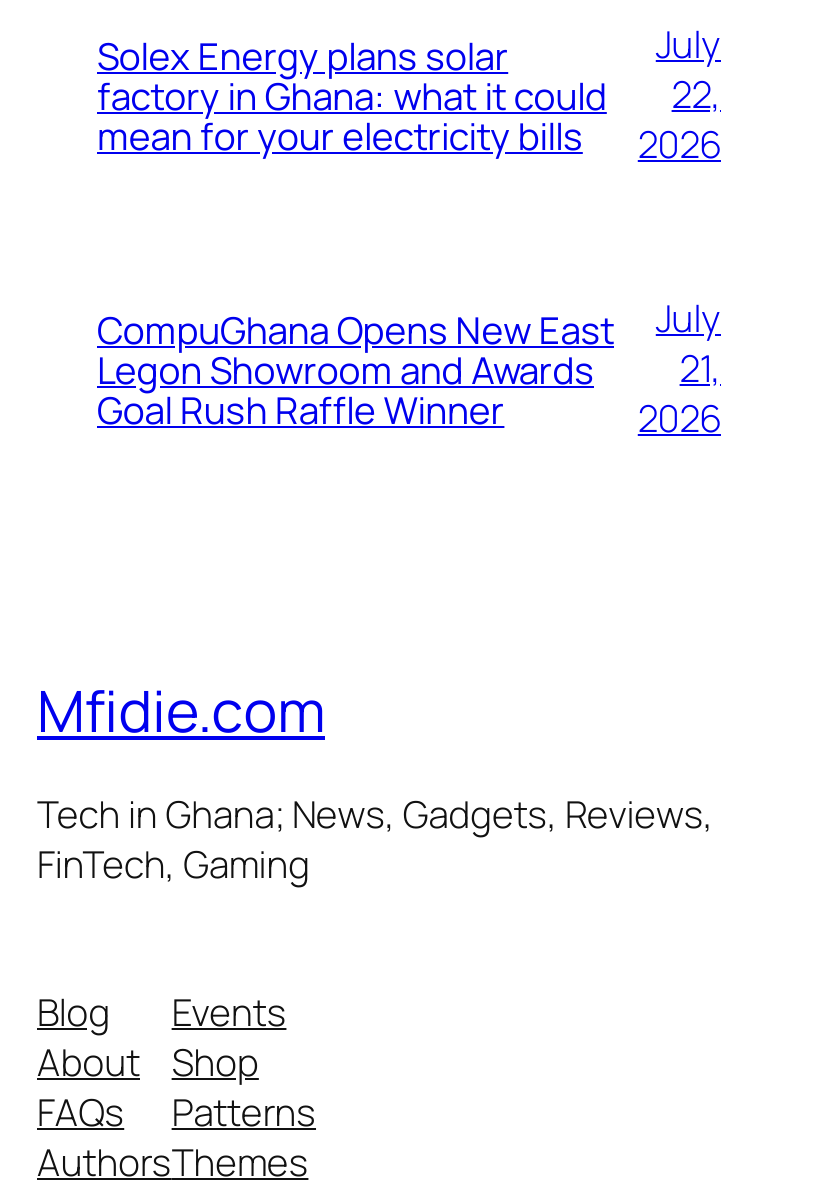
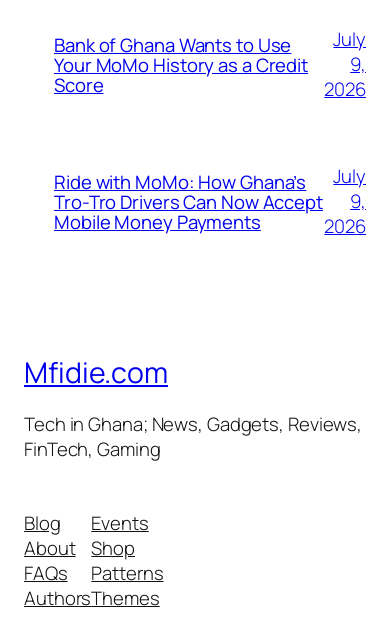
- Solex Energy plans solar
- factory in Ghana: what it could
- mean for your electricity bills
+ Bank of Ghana Wants to Use
+ Your MoMo History as a Credit
+ Score

- 22,
+ 9,

- CompuGhana Opens New East
- Legon Showroom and Awards
- Goal Rush Raffle Winner
+ Ride with MoMo: How Ghana’s
+ Tro-Tro Drivers Can Now Accept
+ Mobile Money Payments

- 21,
+ 9,
